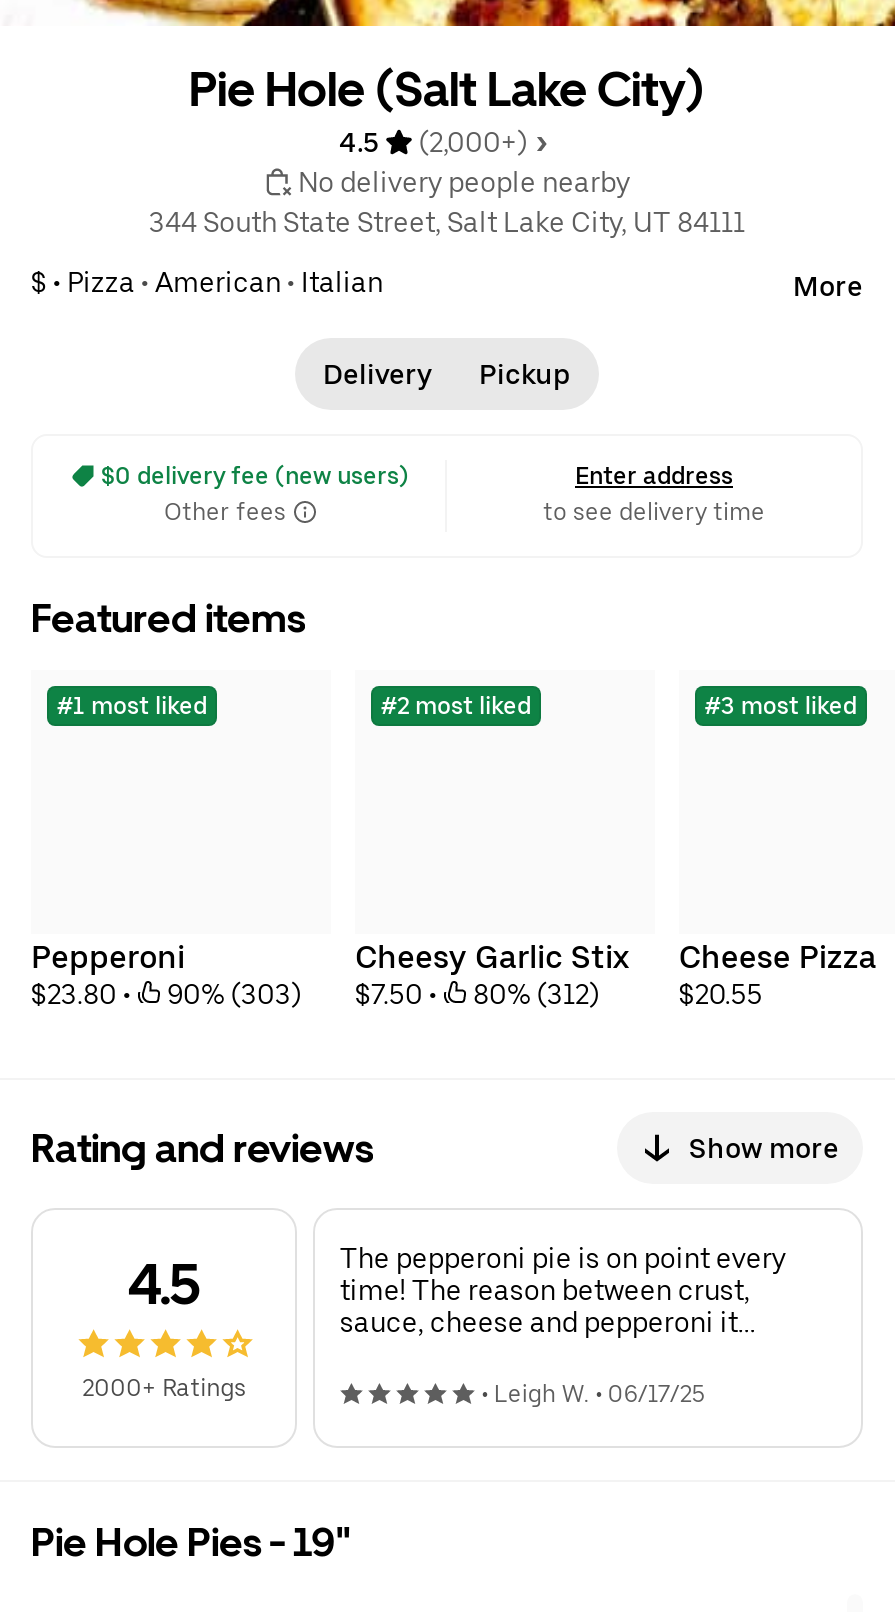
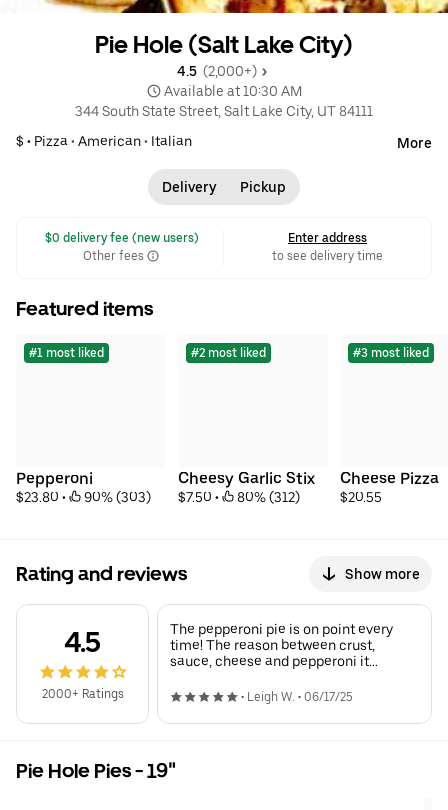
- 4.5
- (2,000+)
- No delivery people nearby
+ 4.5 (2,000+)
+ Available at 10:30 AM
